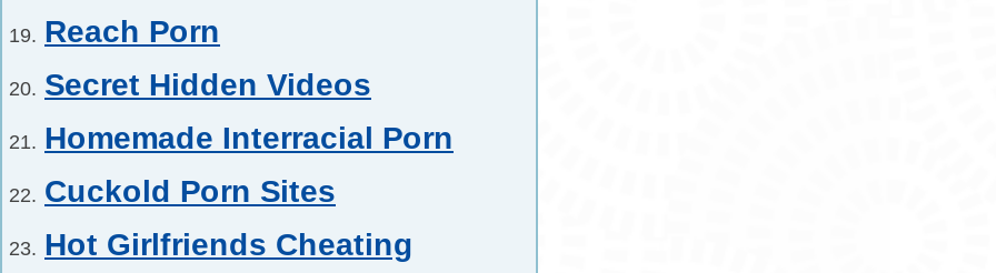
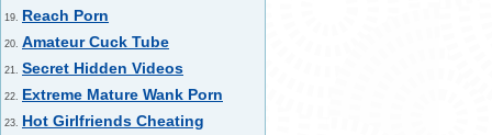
- 20. Secret Hidden Videos
+ 20. Amateur Cuck Tube

- 21. Homemade Interracial Porn
+ 21. Secret Hidden Videos

- 22. Cuckold Porn Sites
+ 22. Extreme Mature Wank Porn
